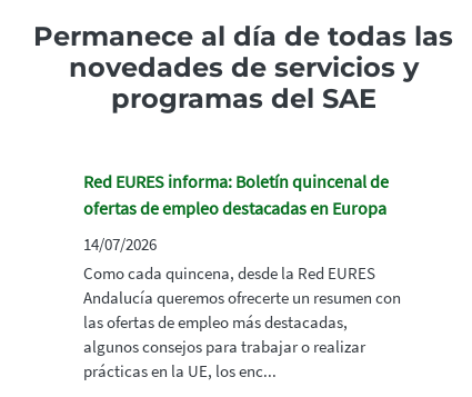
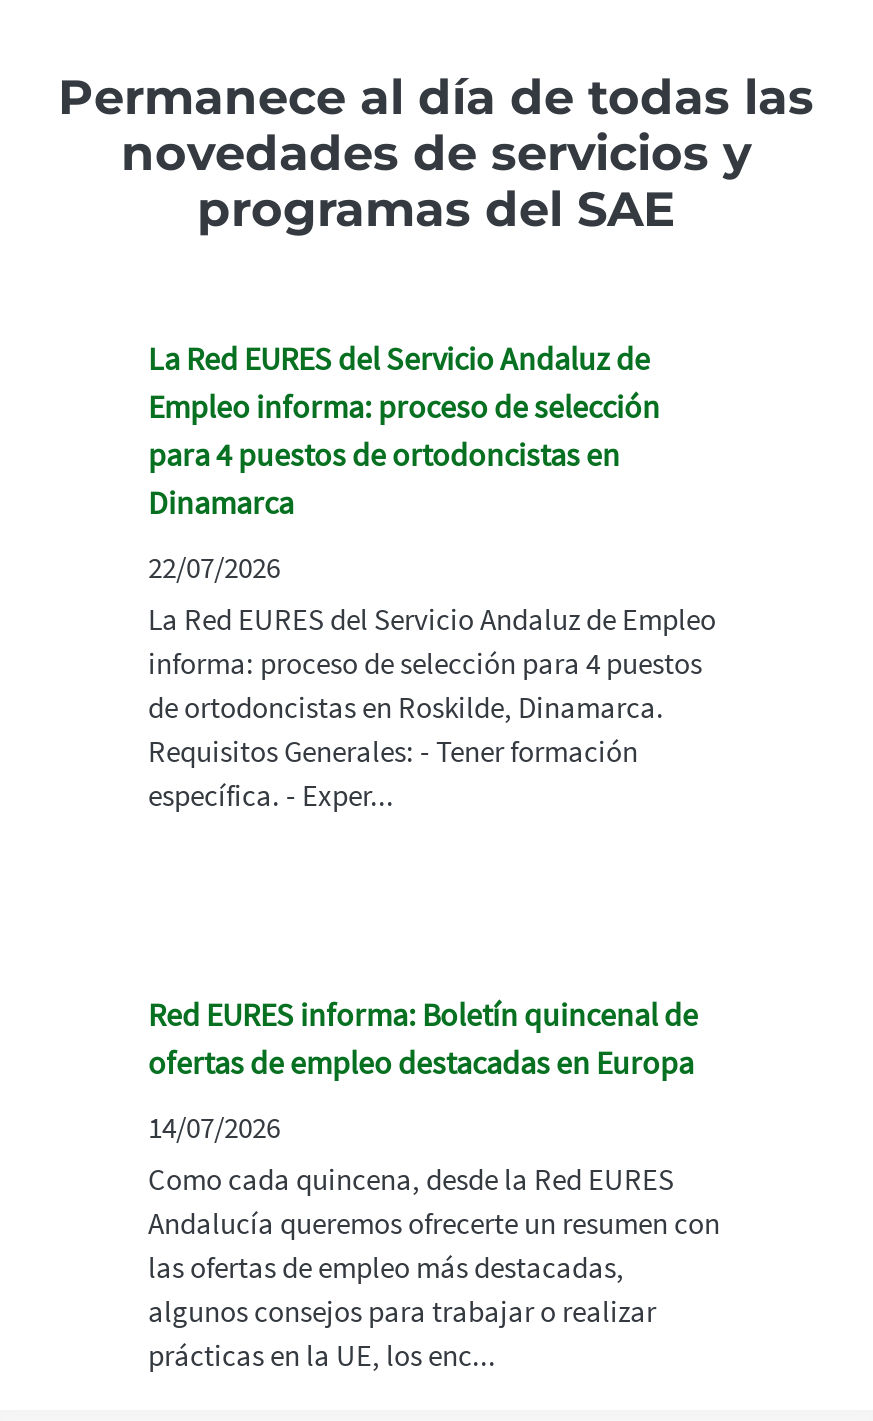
+ La Red EURES del Servicio Andaluz de
+ Empleo informa: proceso de selección
+ para 4 puestos de ortodoncistas en
+ Dinamarca
+ 22/07/2026
+ La Red EURES del Servicio Andaluz de Empleo
+ informa: proceso de selección para 4 puestos
+ de ortodoncistas en Roskilde, Dinamarca.
+ Requisitos Generales: - Tener formación
+ específica. - Exper...
